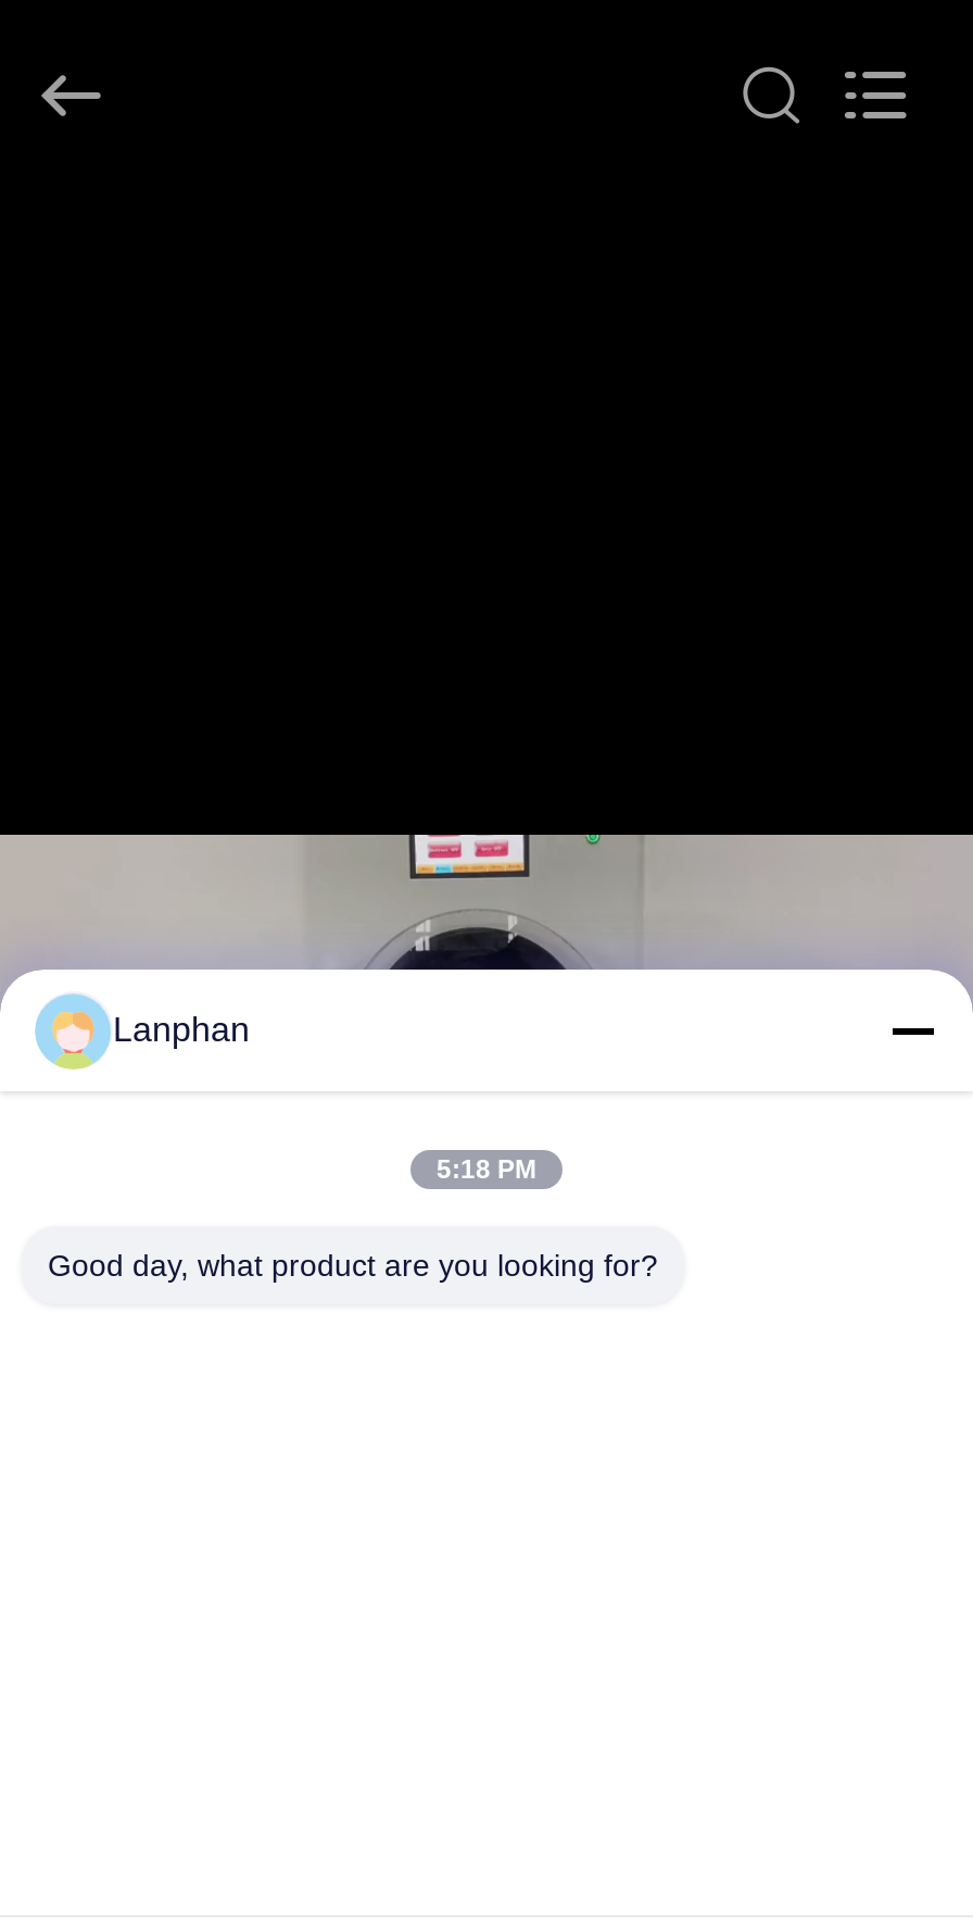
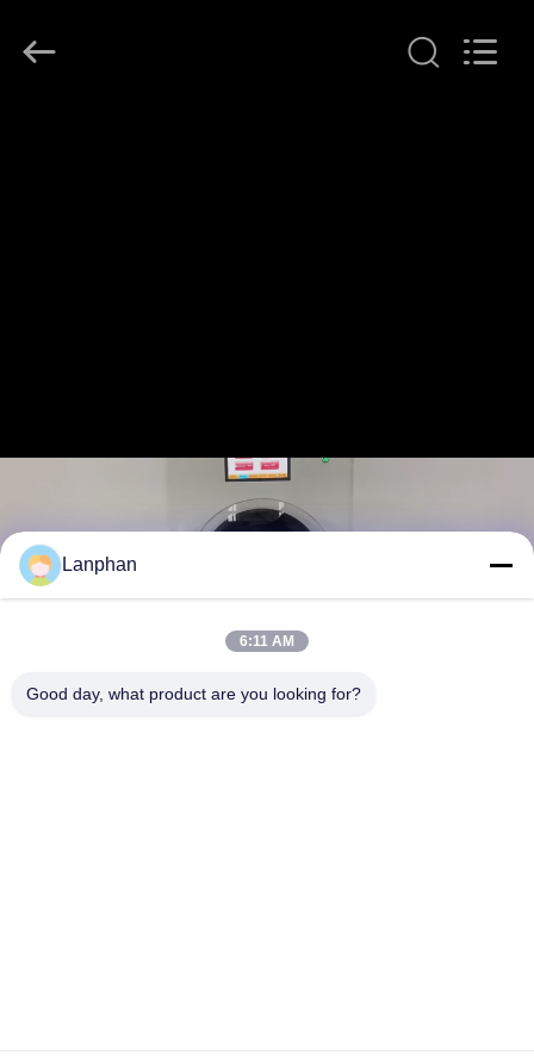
- 5:18 PM
+ 6:11 AM
